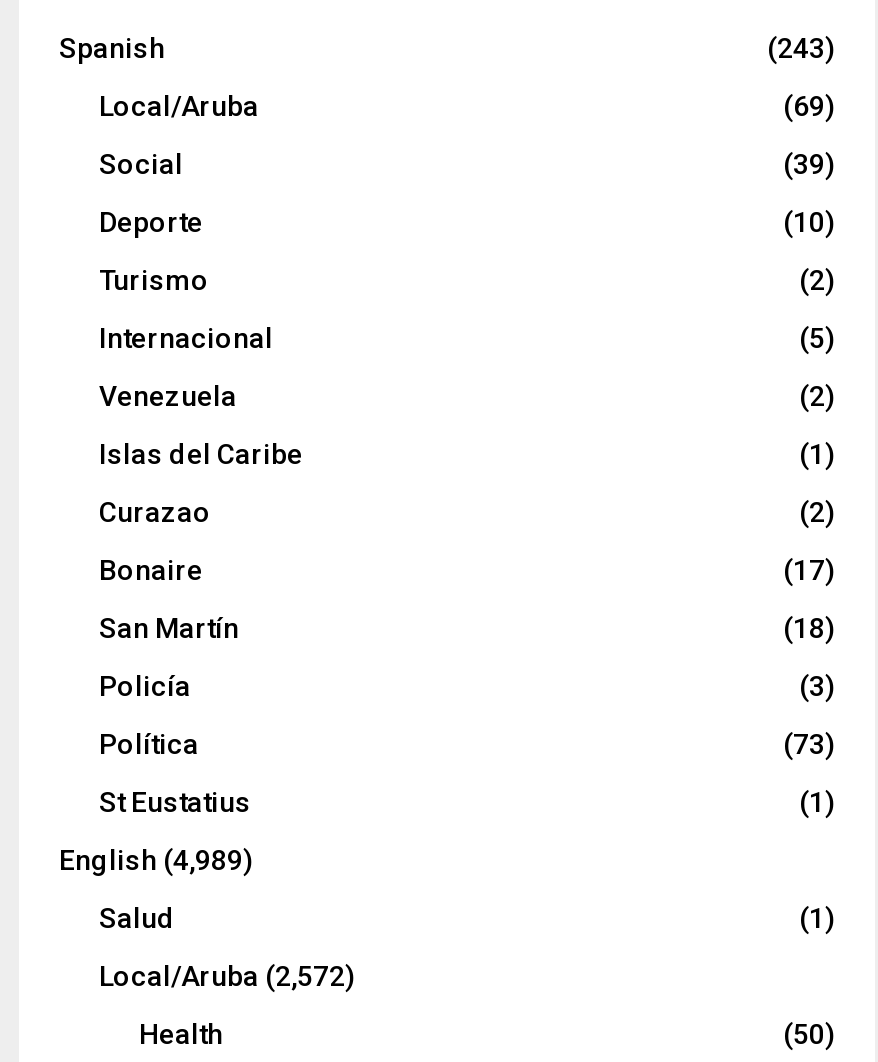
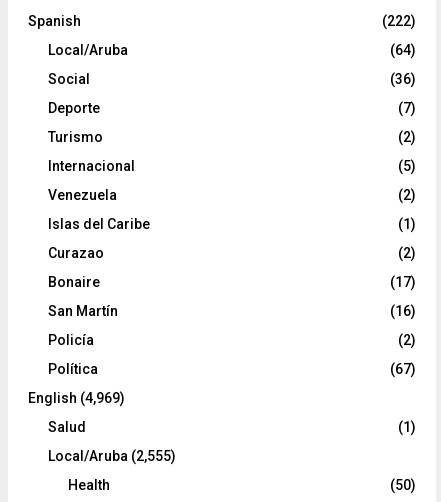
- (243)
+ (222)

- (69)
+ (64)

- (39)
+ (36)

- (10)
+ (7)

- (18)
+ (16)

- (3)
+ (2)

- (73)
- St Eustatius
- (1)
- English (4,989)
+ (67)
+ English (4,969)

- Local/Aruba (2,572)
+ Local/Aruba (2,555)
